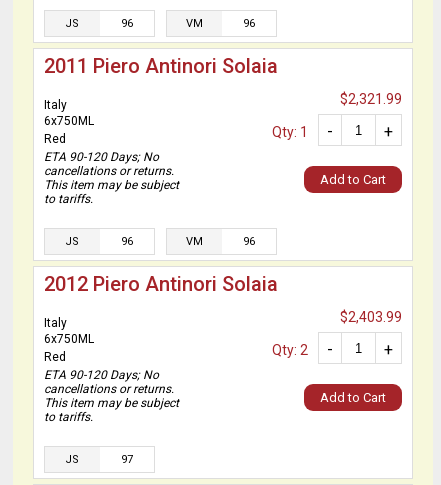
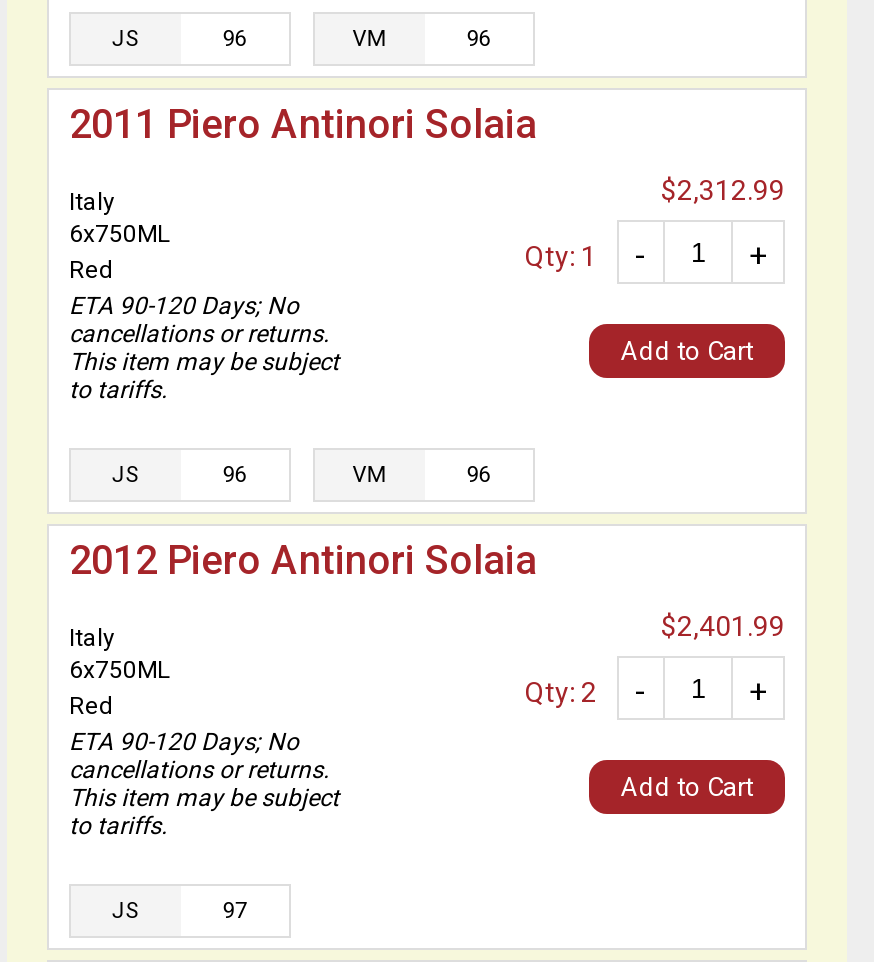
- $2,321.99
+ $2,312.99

- $2,403.99
+ $2,401.99
